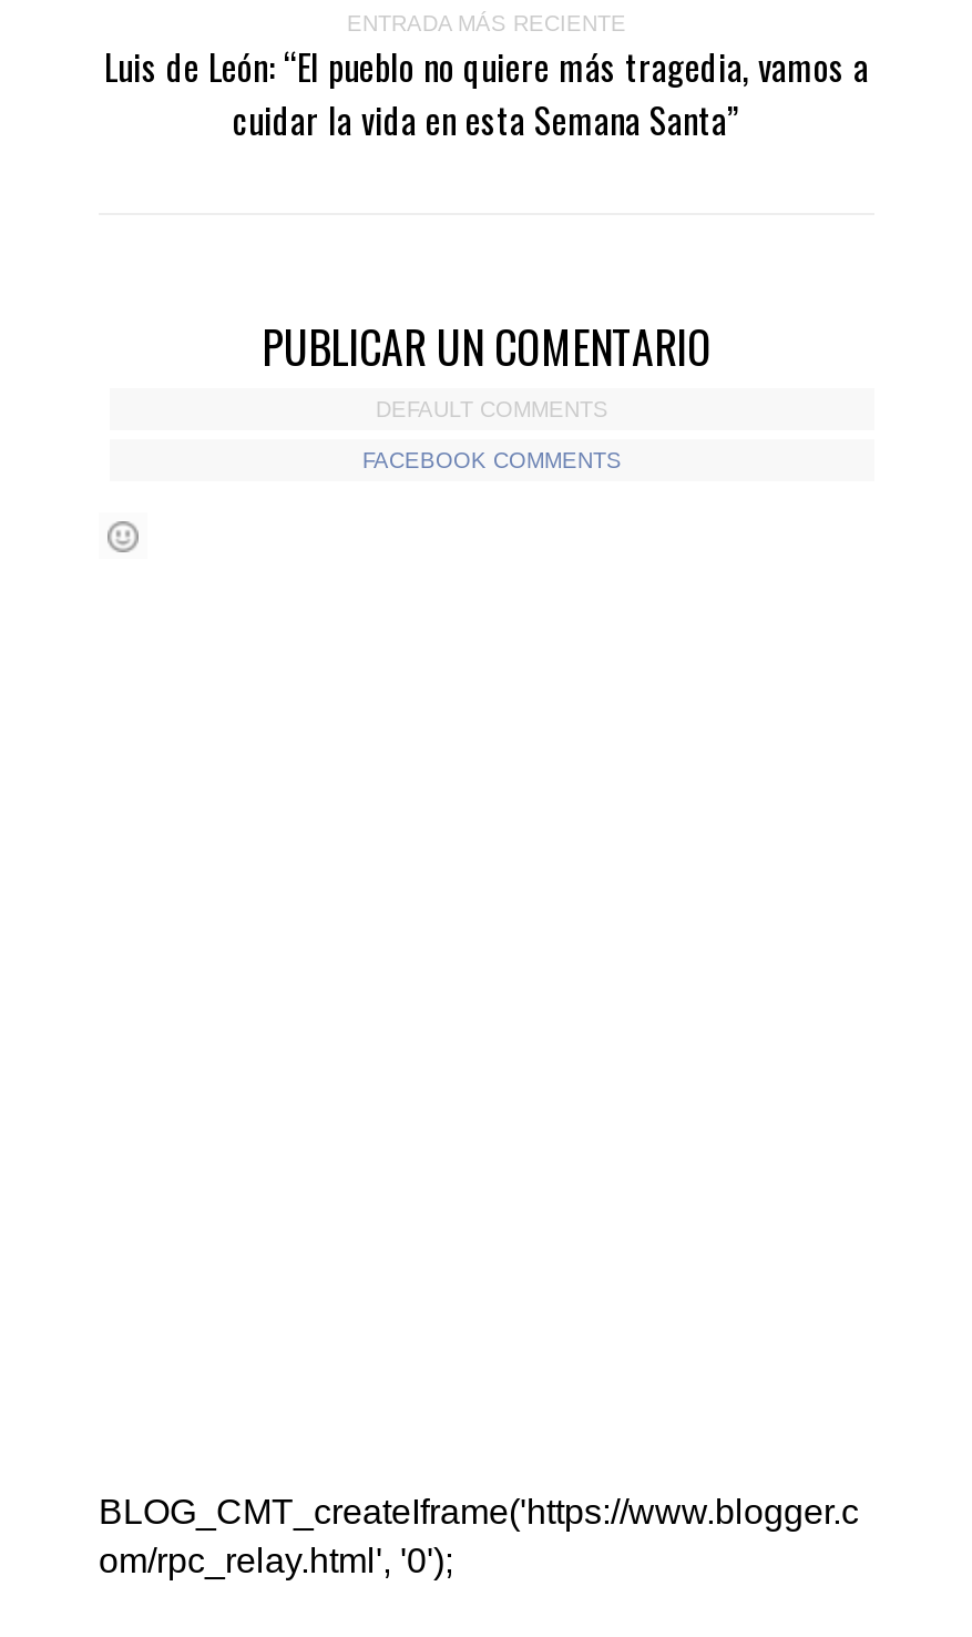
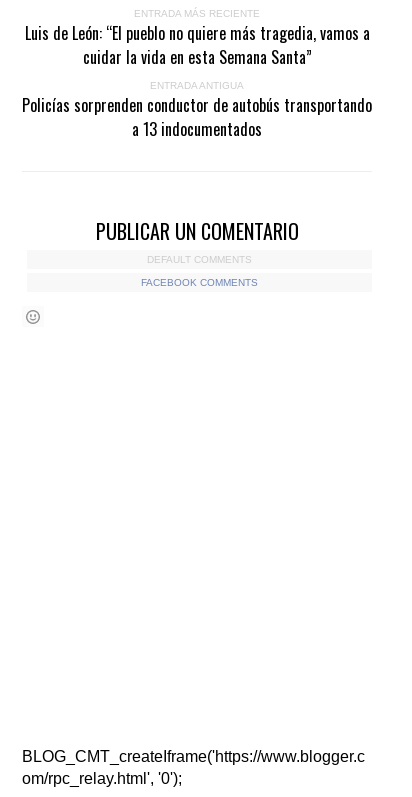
+ ENTRADA ANTIGUA
+ Policías sorprenden conductor de autobús transportando
+ a 13 indocumentados
